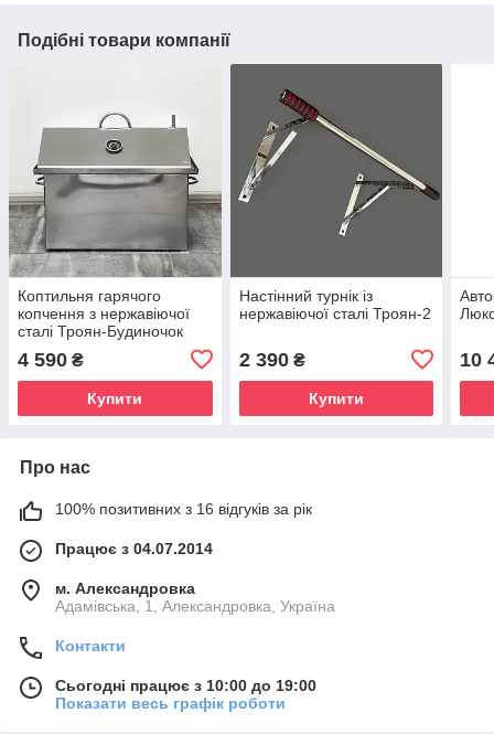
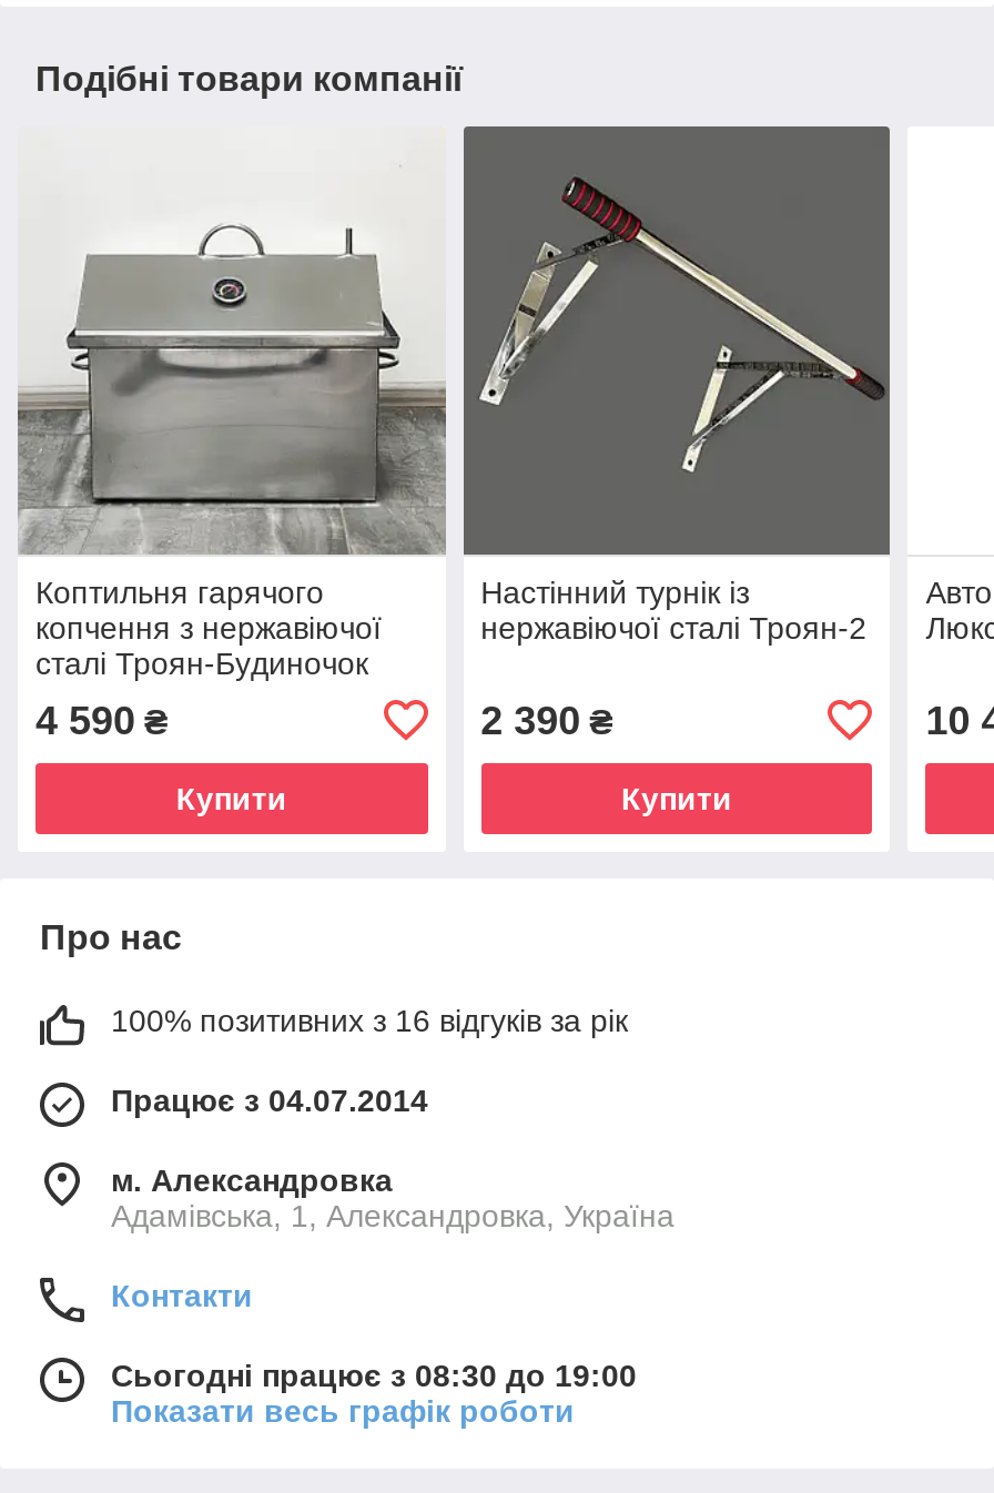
- Сьогодні працює з 10:00 до 19:00
+ Сьогодні працює з 08:30 до 19:00
